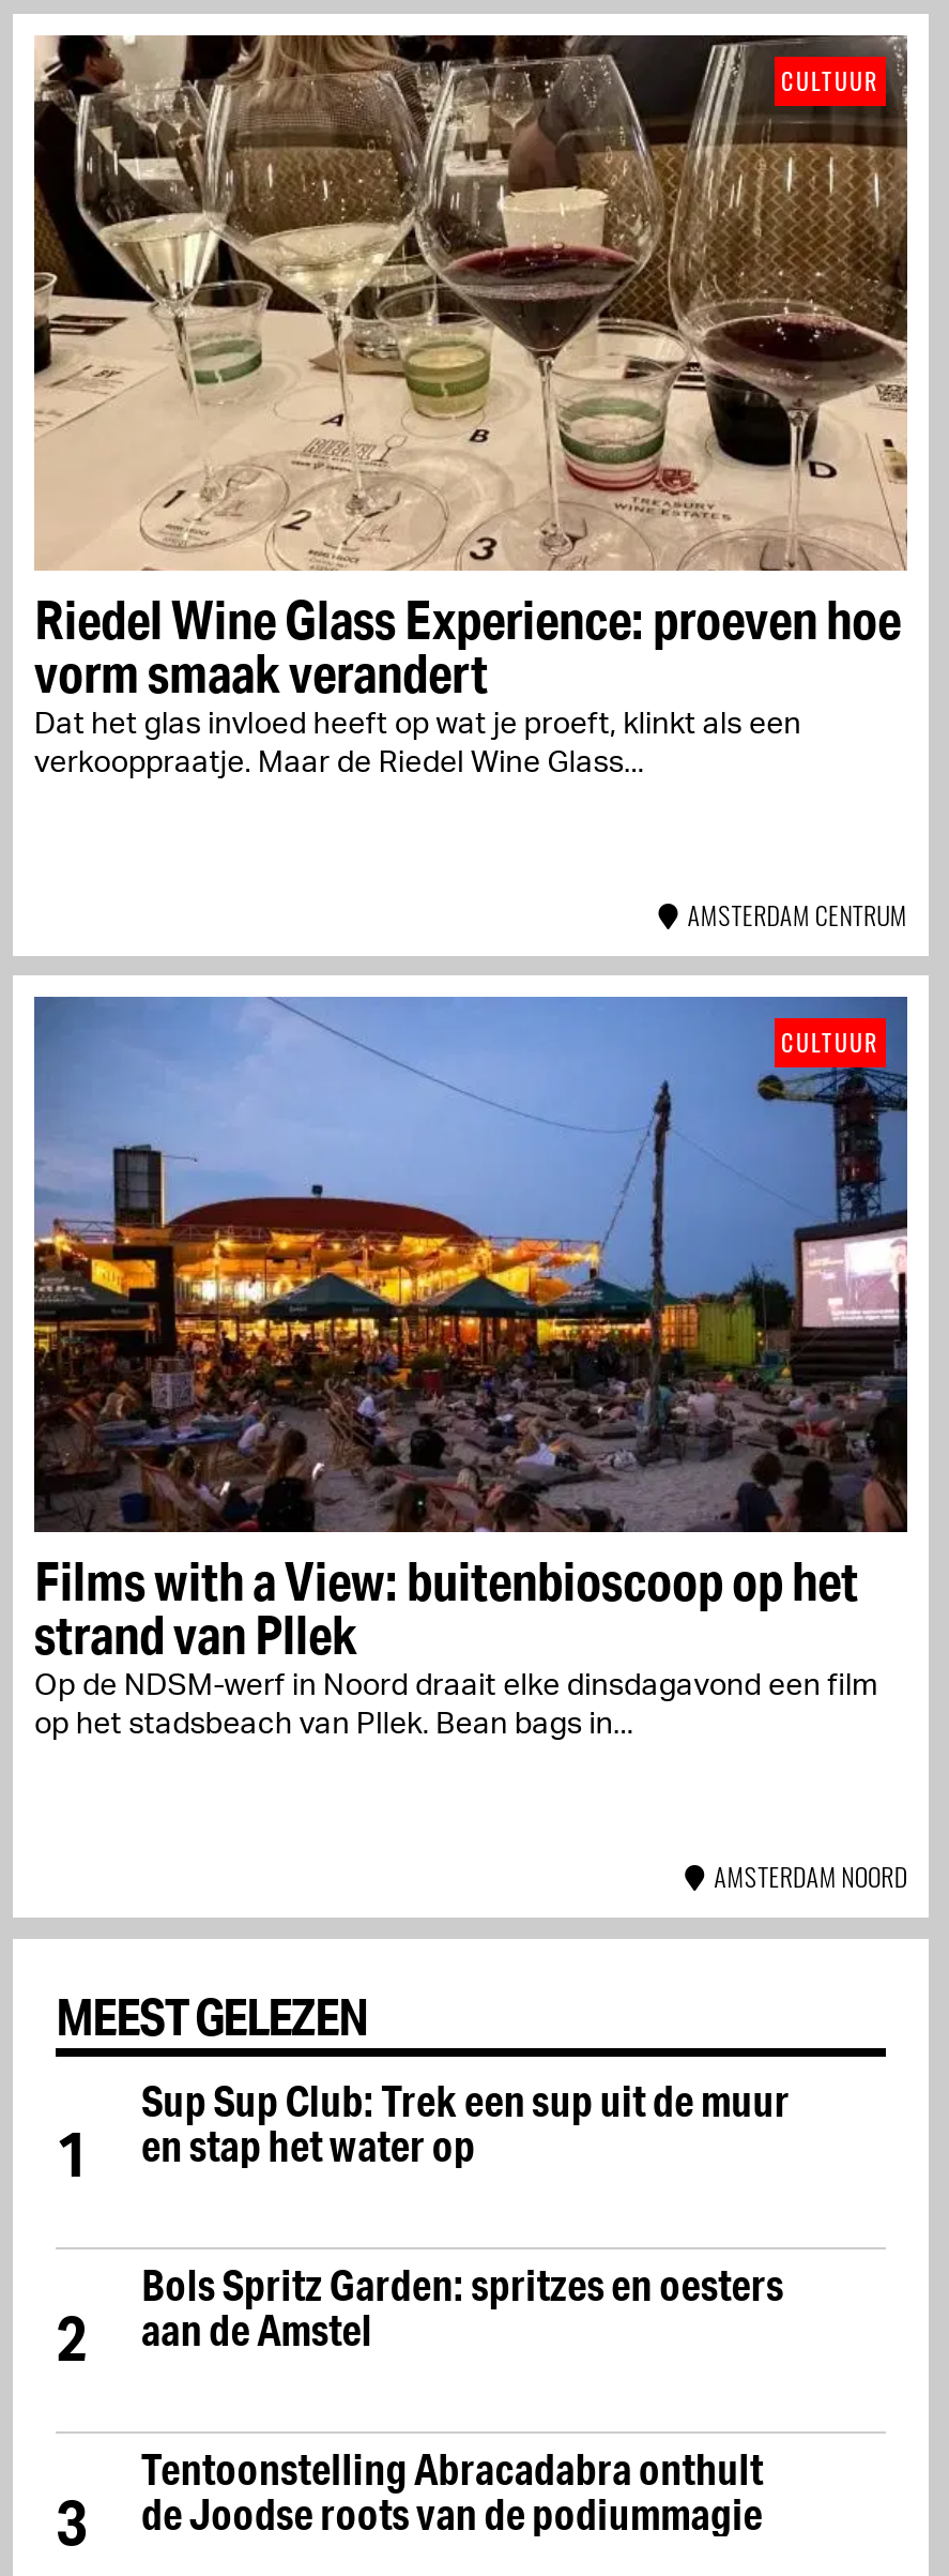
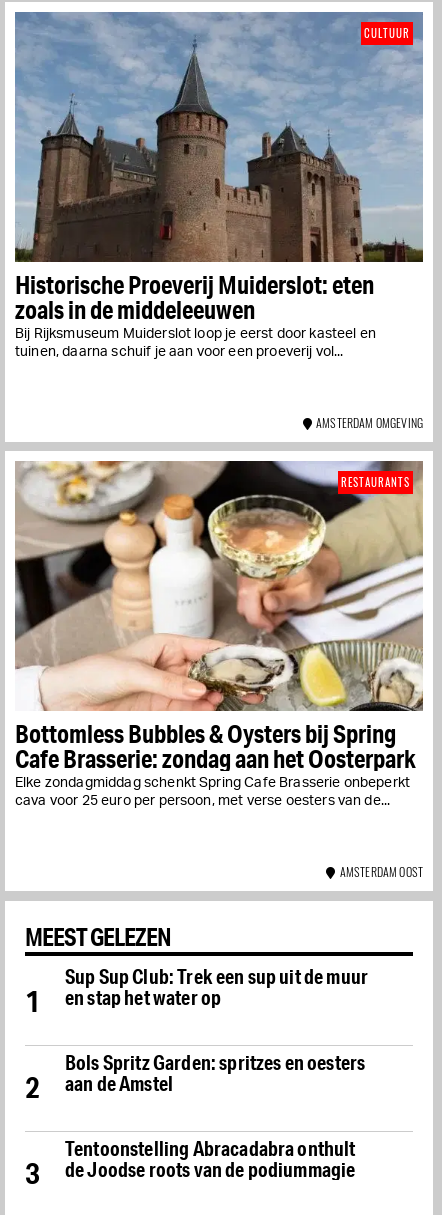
- [image]
- Riedel Wine Glass Experience: proeven hoe
- vorm smaak verandert
- Dat het glas invloed heeft op wat je proeft, klinkt als een
- verkooppraatje. Maar de Riedel Wine Glass...
+ [image]
+ Historische Proeverij Muiderslot: eten
+ zoals in de middeleeuwen
+ Bij Rijksmuseum Muiderslot loop je eerst door kasteel en
+ tuinen, daarna schuif je aan voor een proeverij vol...

- AMSTERDAM CENTRUM
+ AMSTERDAM OMGEVING

- [image]
- CULTUUR
+ [image]
+ RESTAURANTS

- Films with a View: buitenbioscoop op het
- strand van Pllek
- Op de NDSM-werf in Noord draait elke dinsdagavond een film
- op het stadsbeach van Pllek. Bean bags in...
+ Bottomless Bubbles & Oysters bij Spring
+ Cafe Brasserie: zondag aan het Oosterpark
+ Elke zondagmiddag schenkt Spring Cafe Brasserie onbeperkt
+ cava voor 25 euro per persoon, met verse oesters van de...

- AMSTERDAM NOORD
+ AMSTERDAM OOST
